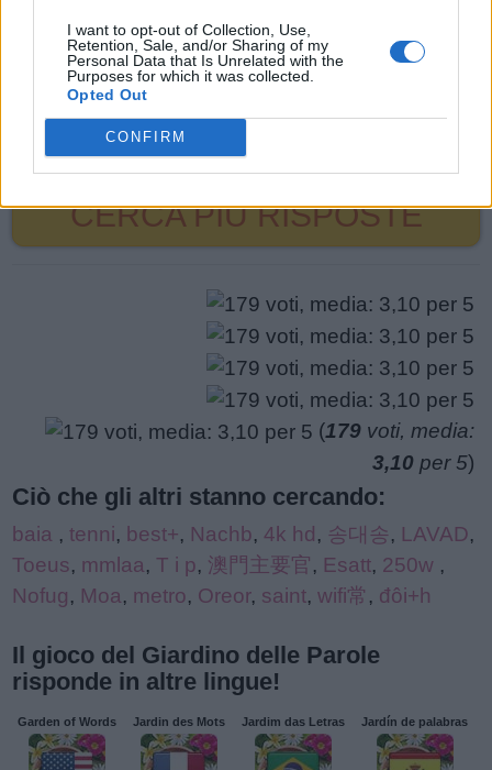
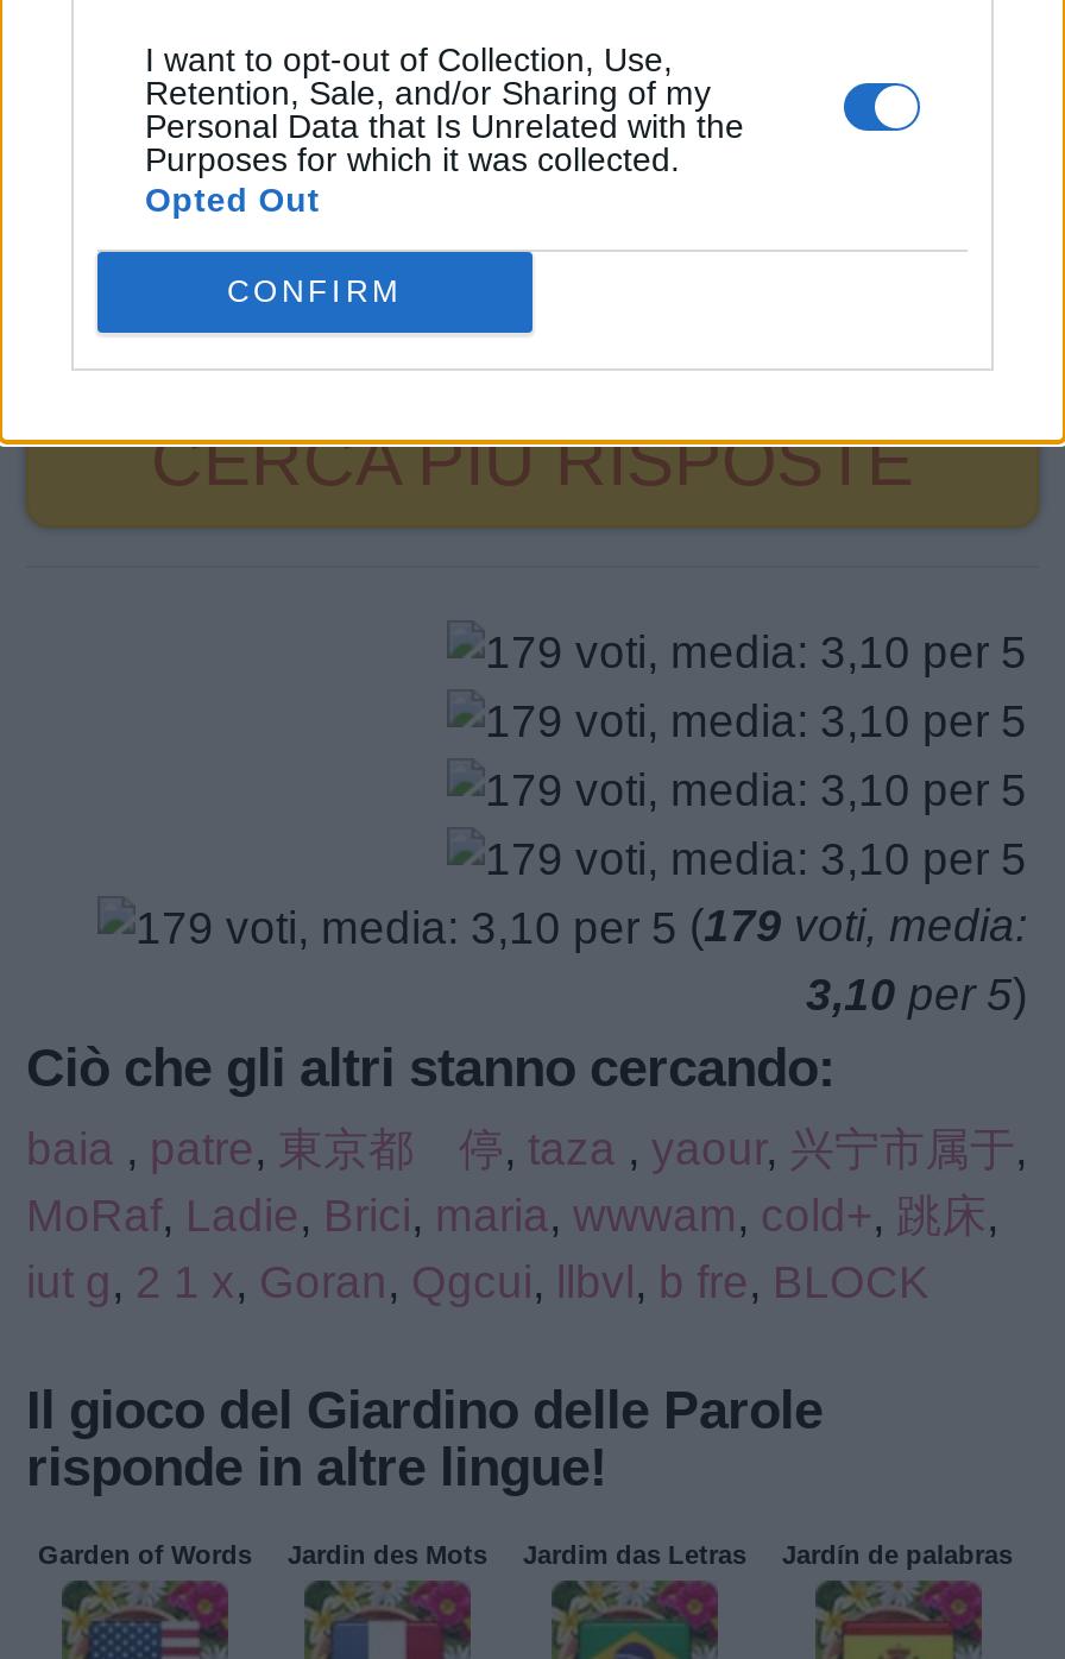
- baia, tenni, best+, Nachb, 4k hd, 송대송, LAVAD,
- Toeus, mmlaa, T i p,澳門主要官, Esatt, 250w,
- Nofug, Moa, metro, Oreor, saint, wifi常, đôi+h
+ baia, patre,東京都 停, taza, yaour,兴宁市属于,
+ MoRaf, Ladie, Brici, maria, wwwam, cold+,跳床,
+ iut g, 2 1 x, Goran, Qgcui, llbvl, b fre, BLOCK
